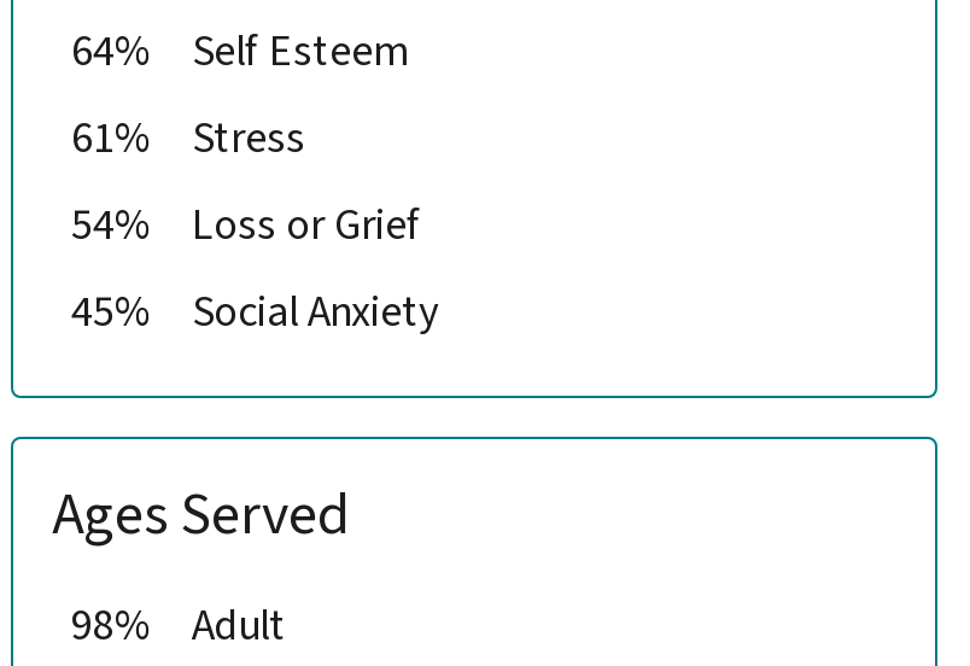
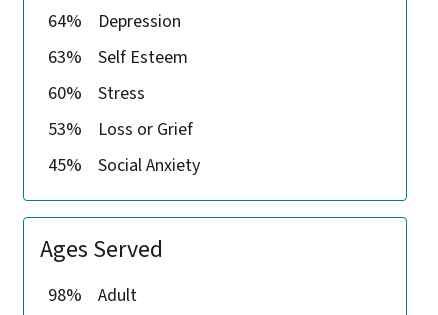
+ Depression
+ 63%

- 61% Stress
+ 60% Stress

- 54% Loss or Grief
+ 53% Loss or Grief
